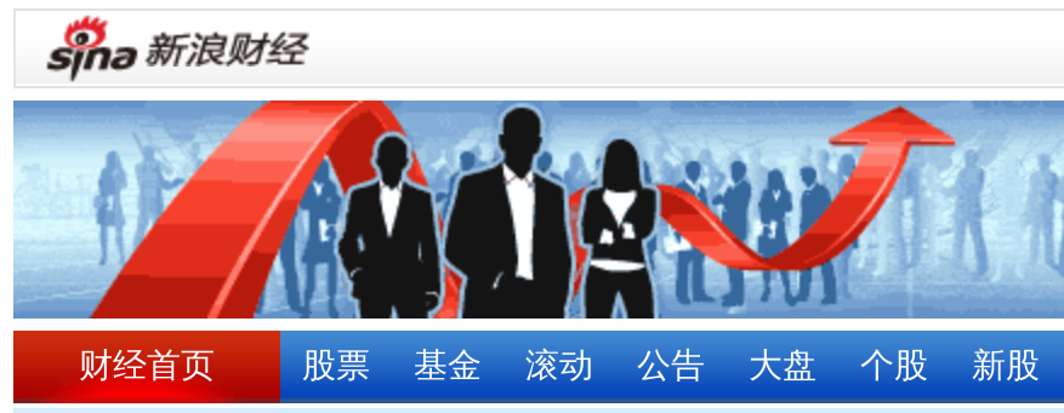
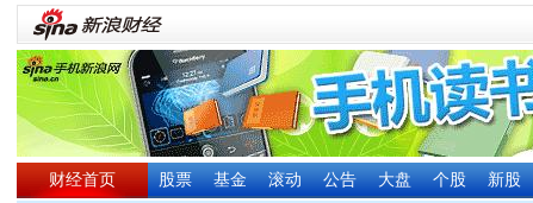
- [image]
+ [image]
